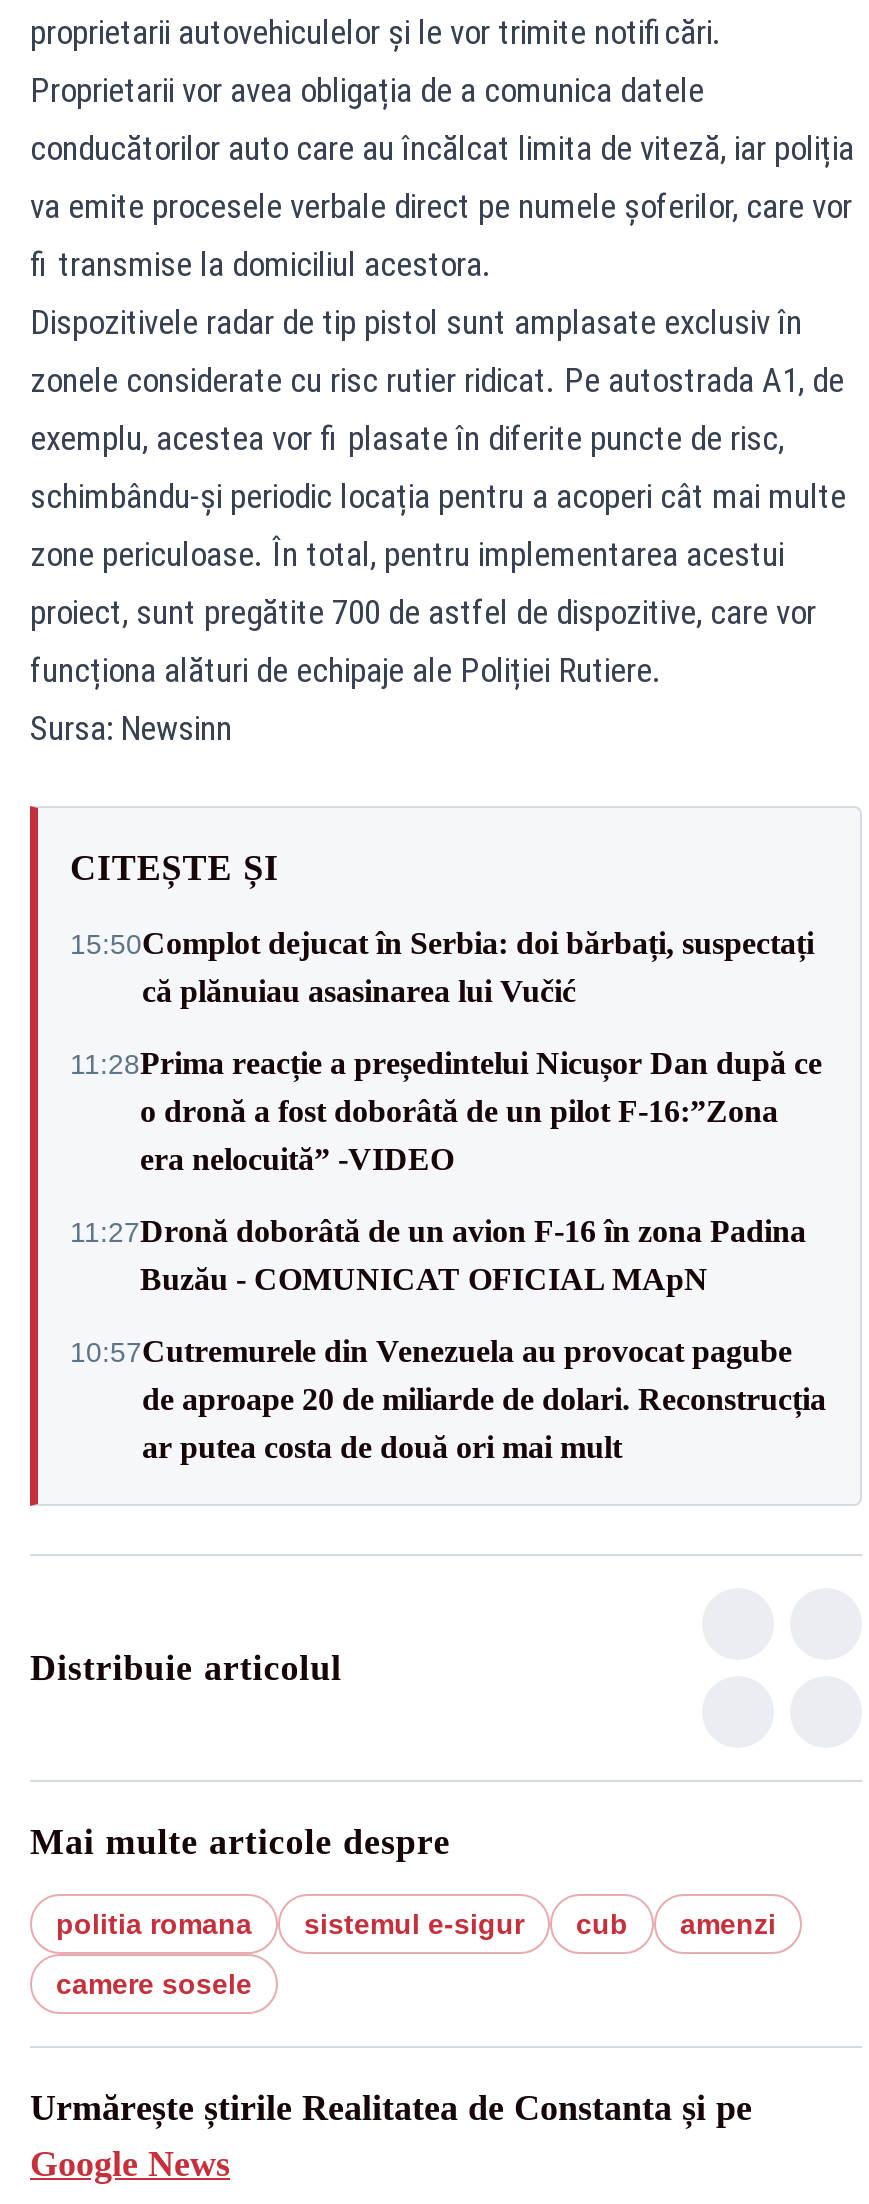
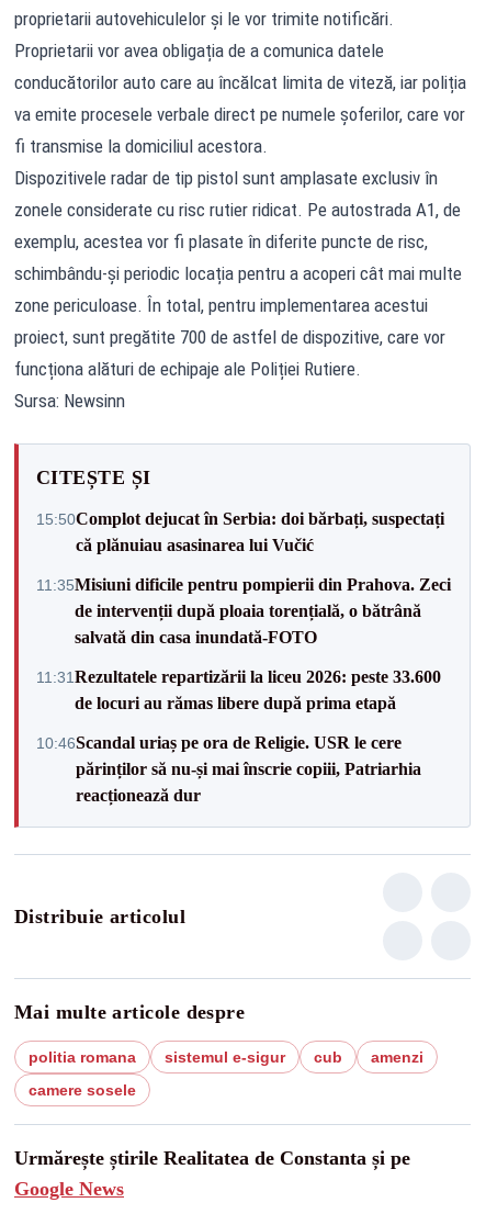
- 11:28Prima reacție a președintelui Nicușor Dan după ce
- o dronă a fost doborâtă de un pilot F-16:”Zona
- era nelocuită” -VIDEO
+ 11:35Misiuni dificile pentru pompierii din Prahova. Zeci
+ de intervenții după ploaia torențială, o bătrână
+ salvată din casa inundată-FOTO

- 11:27Dronă doborâtă de un avion F‑16 în zona Padina
- Buzău - COMUNICAT OFICIAL MApN
+ 11:31Rezultatele repartizării la liceu 2026: peste 33.600
+ de locuri au rămas libere după prima etapă

- 10:57Cutremurele din Venezuela au provocat pagube
- de aproape 20 de miliarde de dolari. Reconstrucția
- ar putea costa de două ori mai mult
+ 10:46Scandal uriaș pe ora de Religie. USR le cere
+ părinților să nu-și mai înscrie copiii, Patriarhia
+ reacționează dur
